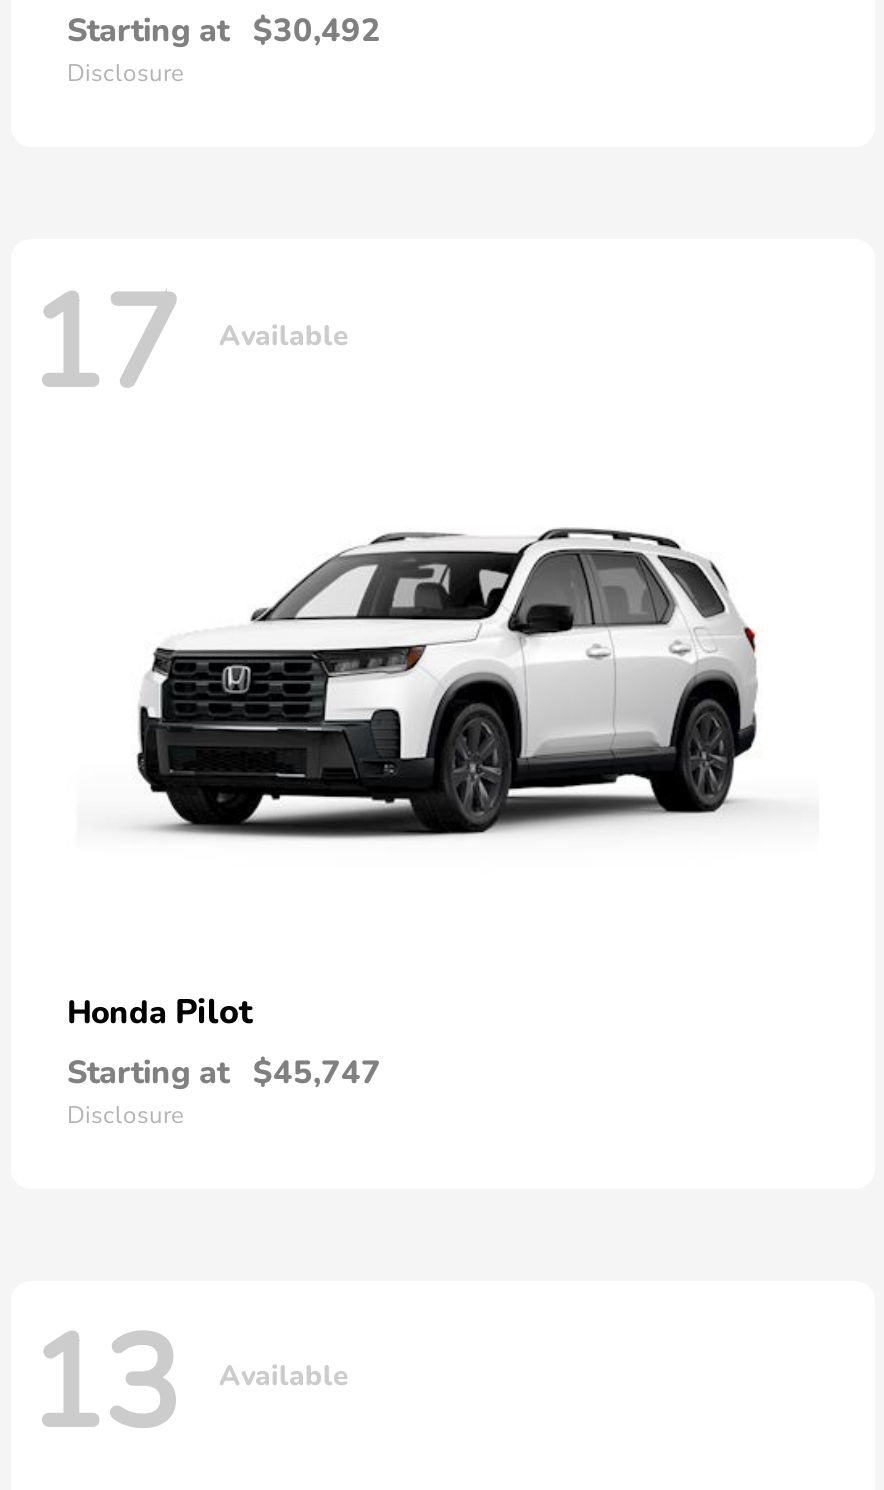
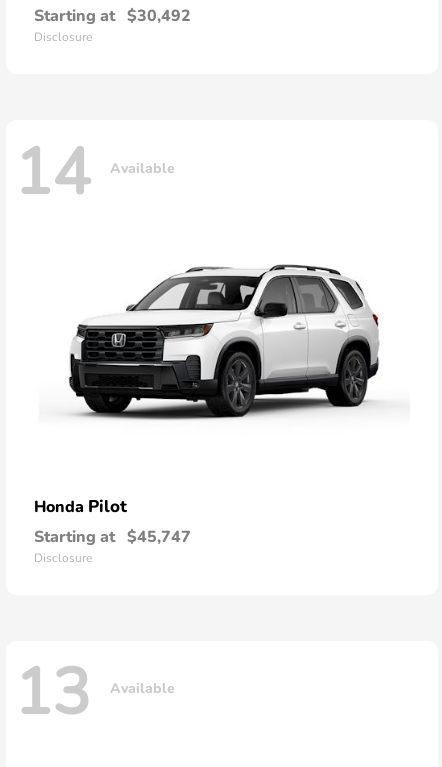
- 17 Available
+ 14 Available
